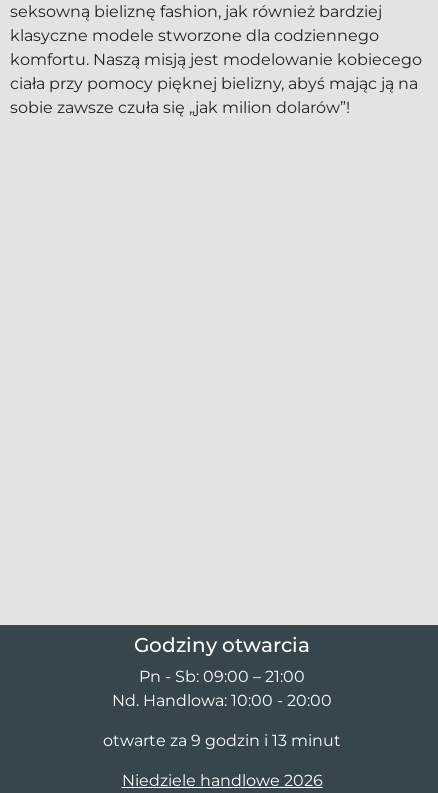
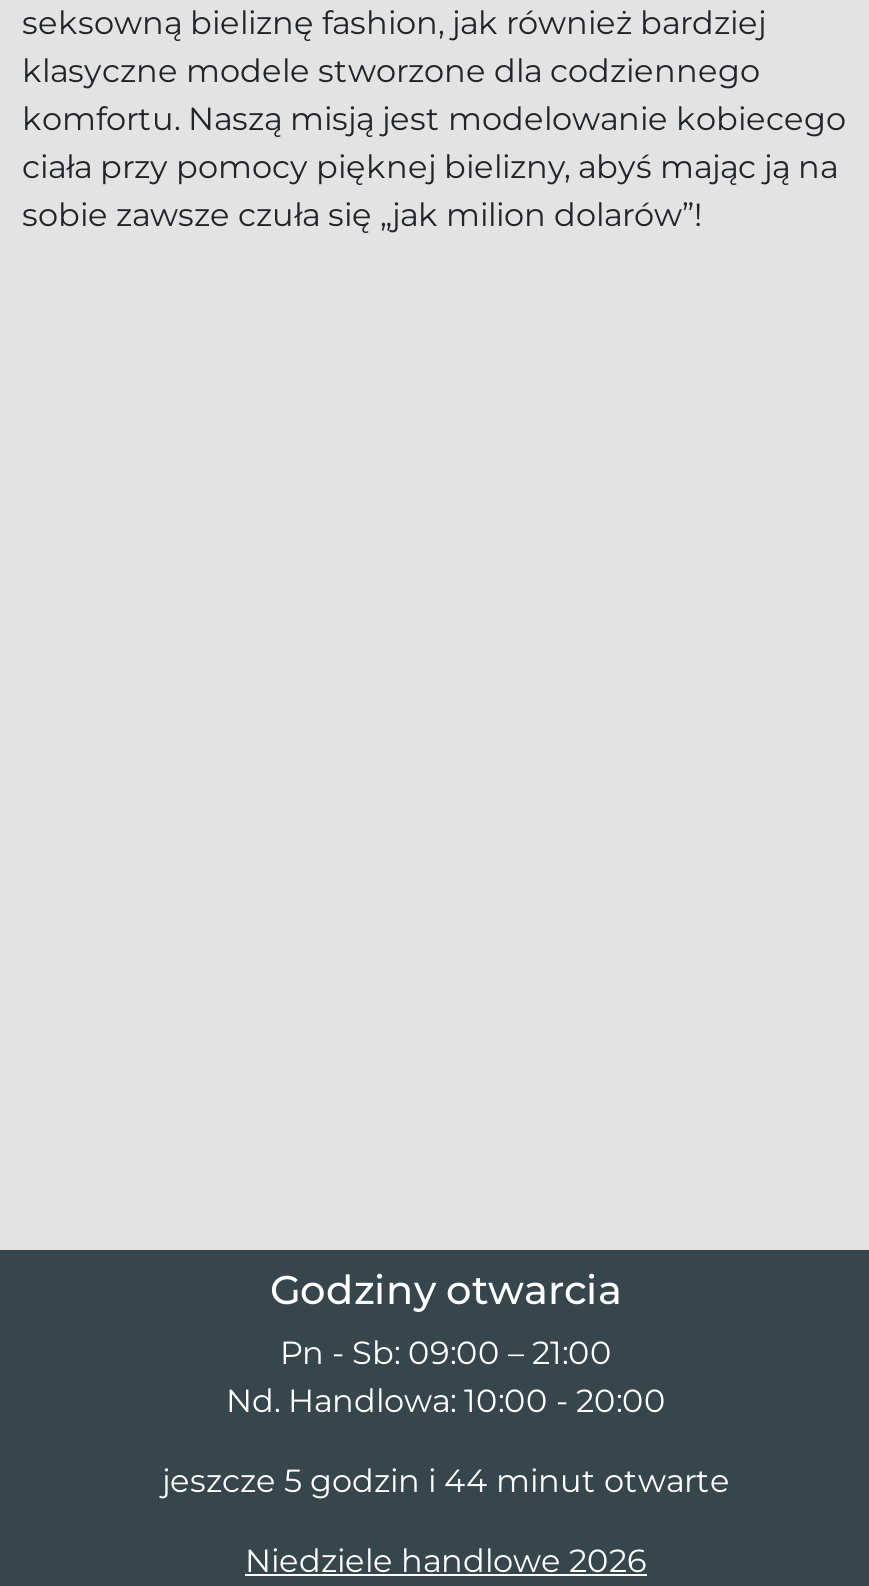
- otwarte za 9 godzin i 13 minut
+ jeszcze 5 godzin i 44 minut otwarte
